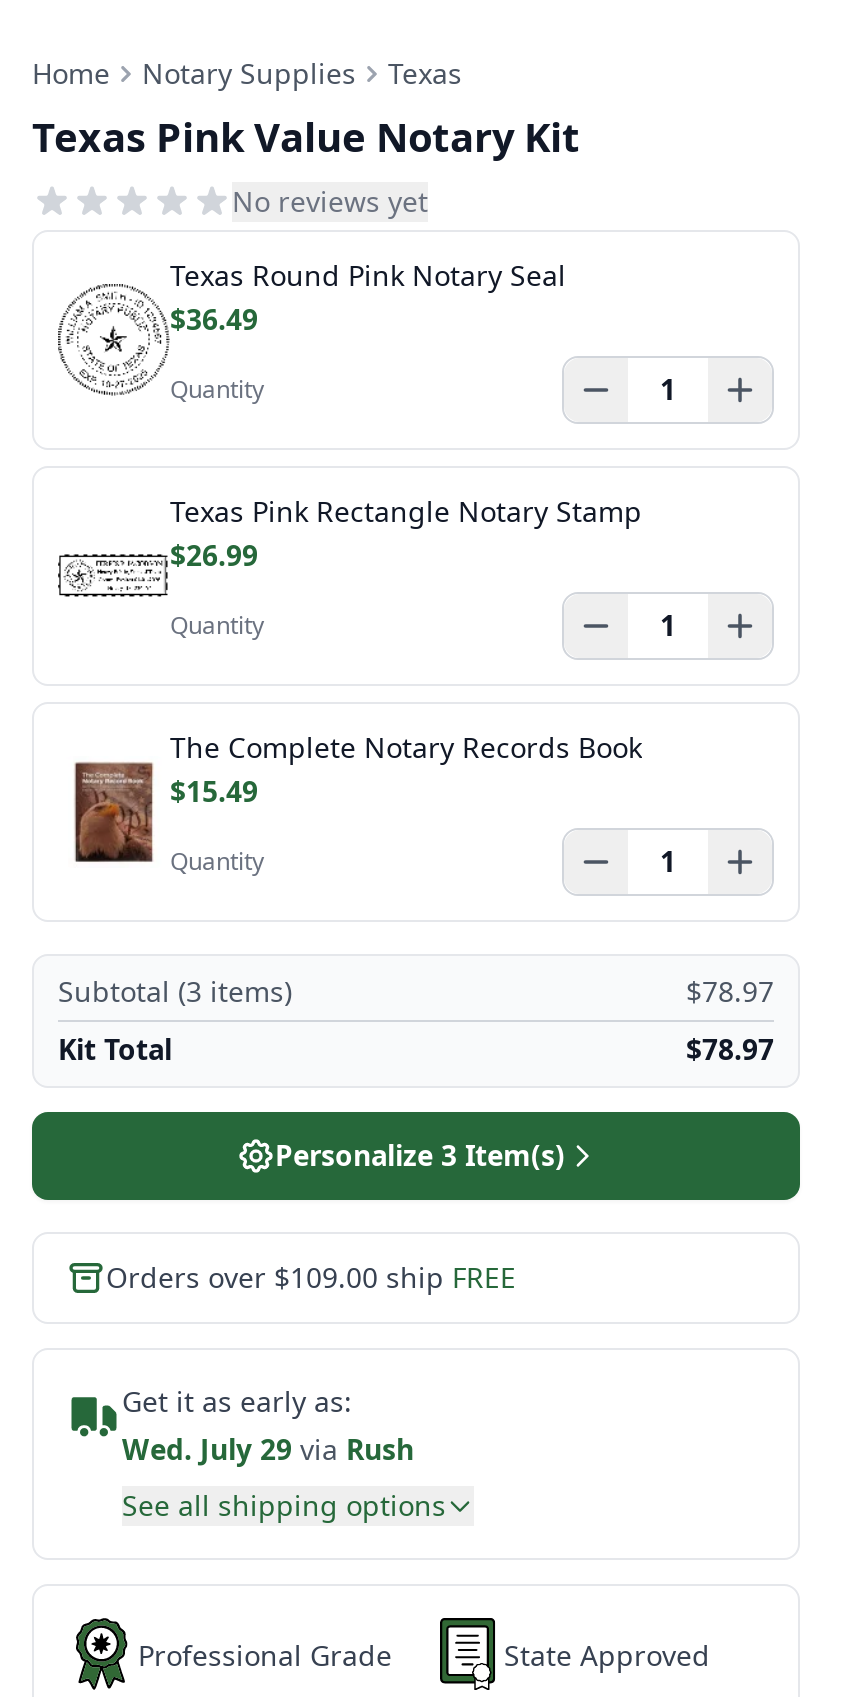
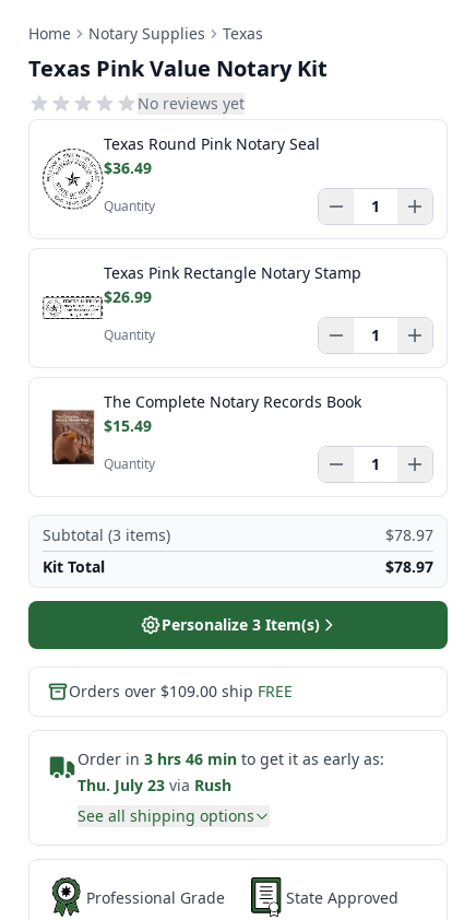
- Get it as early as:
- Wed. July 29 via Rush
+ Order in 3 hrs 46 min to get it as early as:
+ Thu. July 23 via Rush
